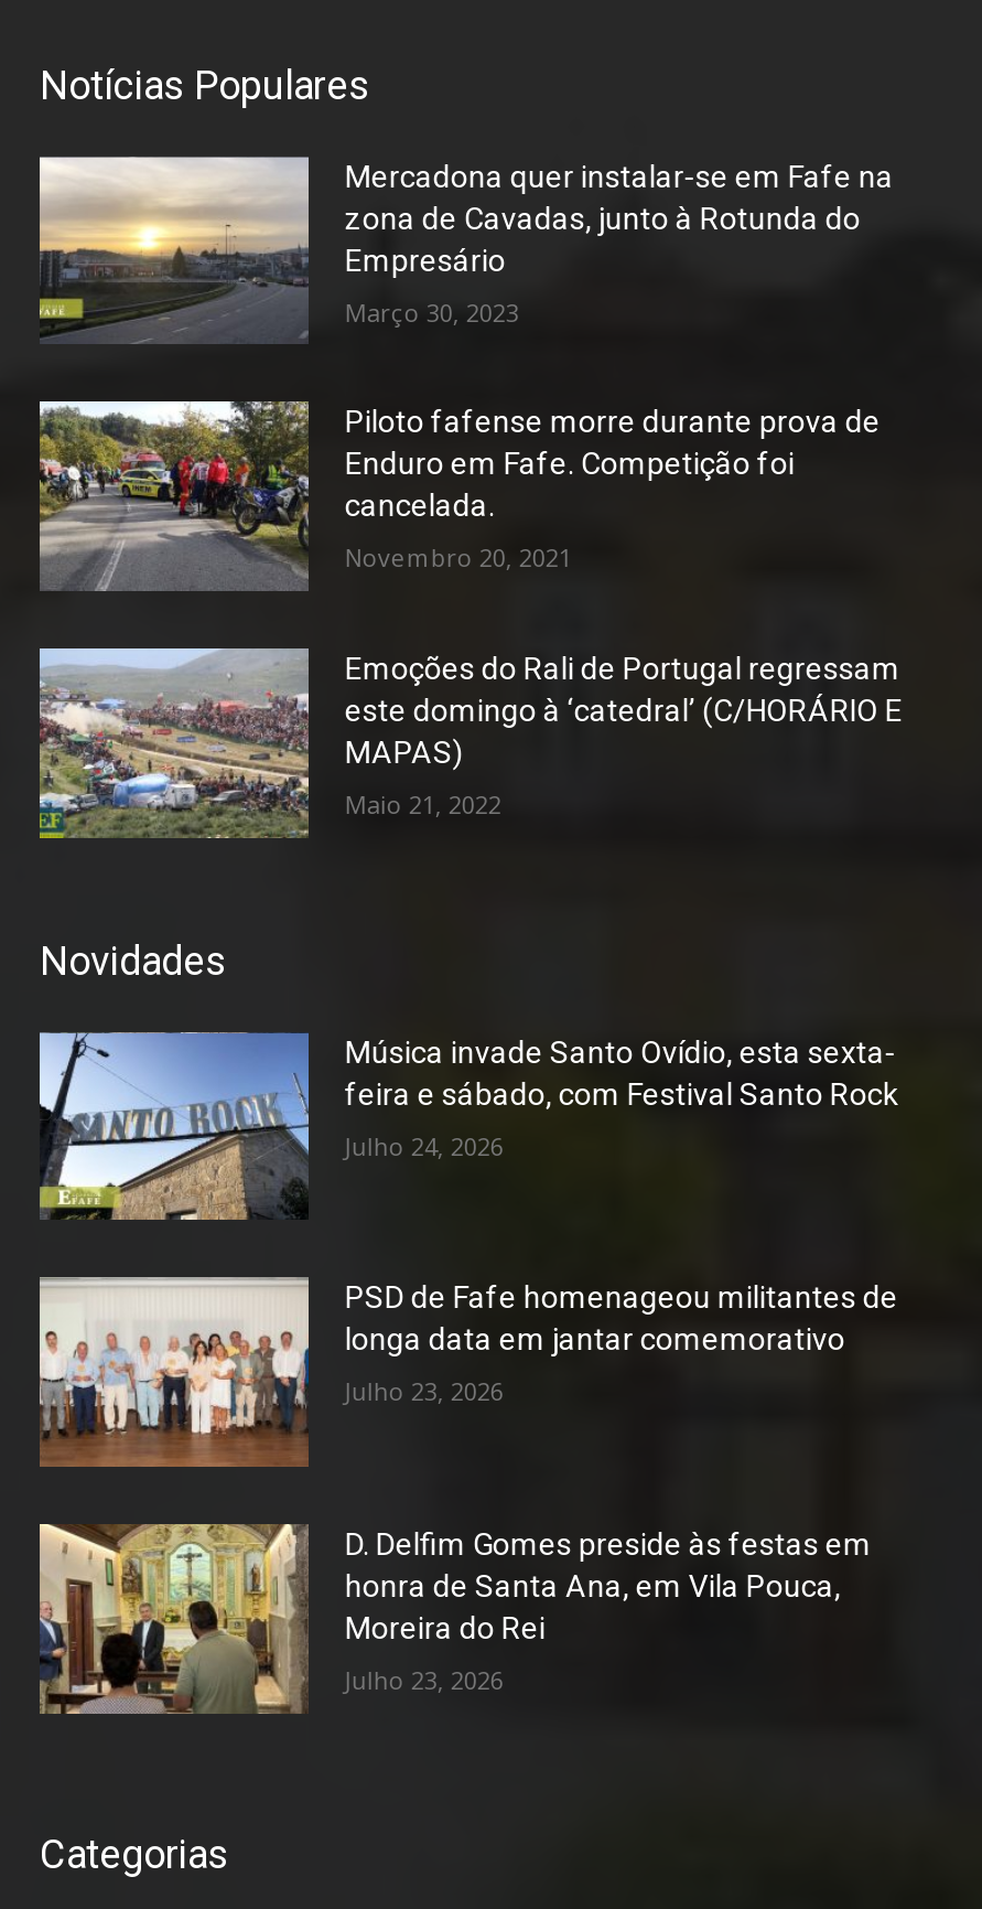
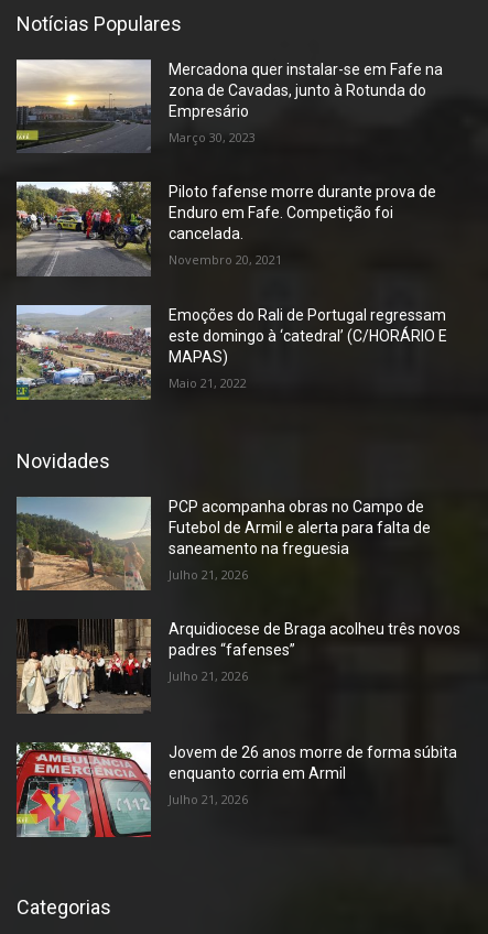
- [image]
- Música invade Santo Ovídio, esta sexta-
- feira e sábado, com Festival Santo Rock
+ [image]
+ PCP acompanha obras no Campo de
+ Futebol de Armil e alerta para falta de
+ saneamento na freguesia

- Julho 24, 2026
+ Julho 21, 2026

- [image]
- PSD de Fafe homenageou militantes de
- longa data em jantar comemorativo
+ [image]
+ Arquidiocese de Braga acolheu três novos
+ padres “fafenses”

- Julho 23, 2026
+ Julho 21, 2026

- [image]
- D. Delfim Gomes preside às festas em
- honra de Santa Ana, em Vila Pouca,
- Moreira do Rei
+ [image]
+ Jovem de 26 anos morre de forma súbita
+ enquanto corria em Armil

- Julho 23, 2026
+ Julho 21, 2026
